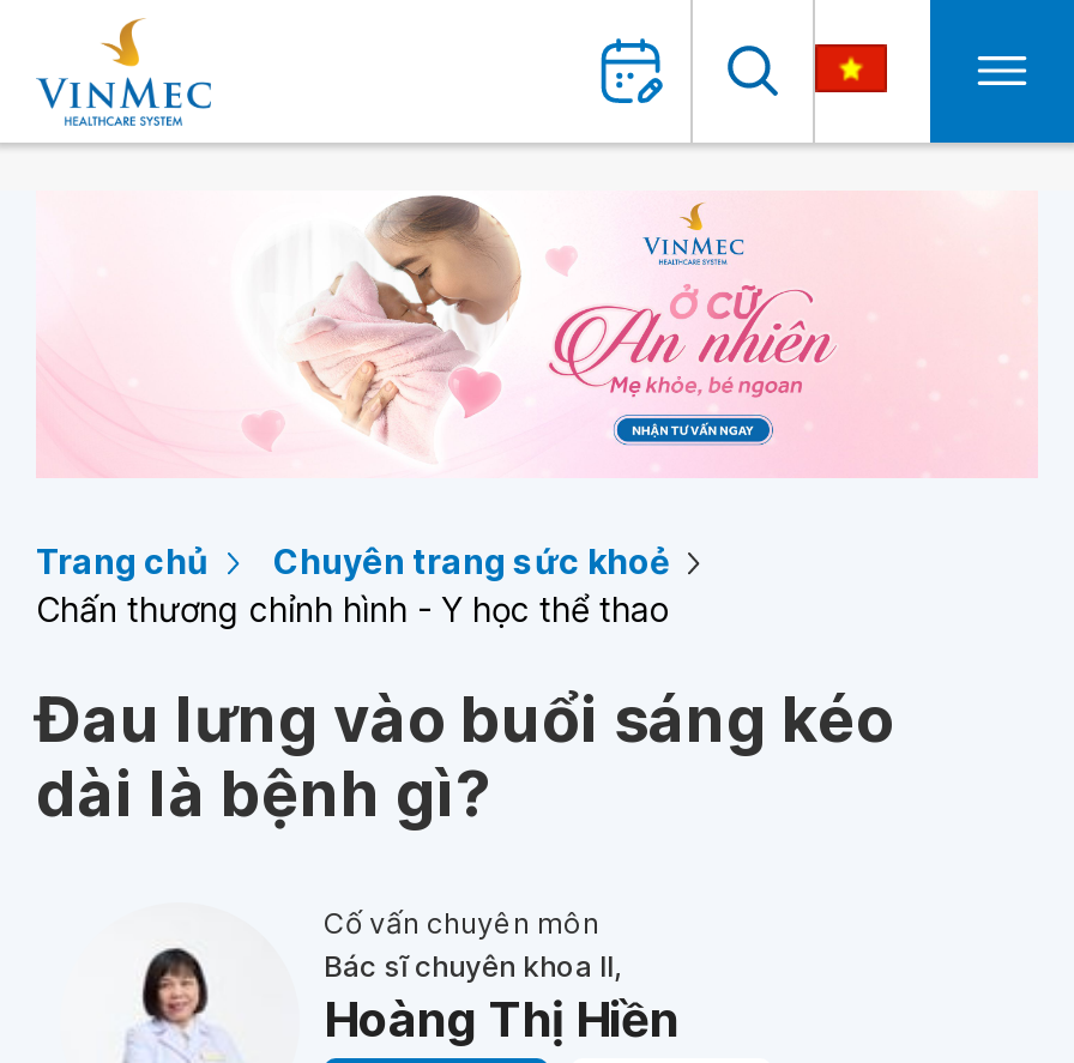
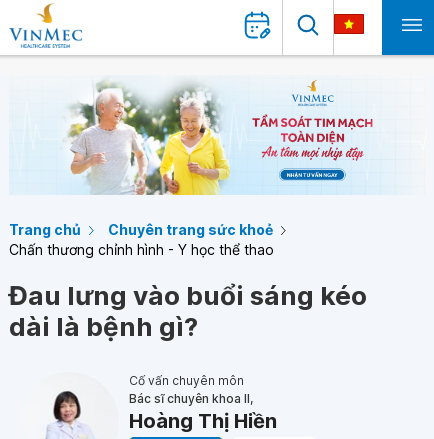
- [image]
+ [image]
